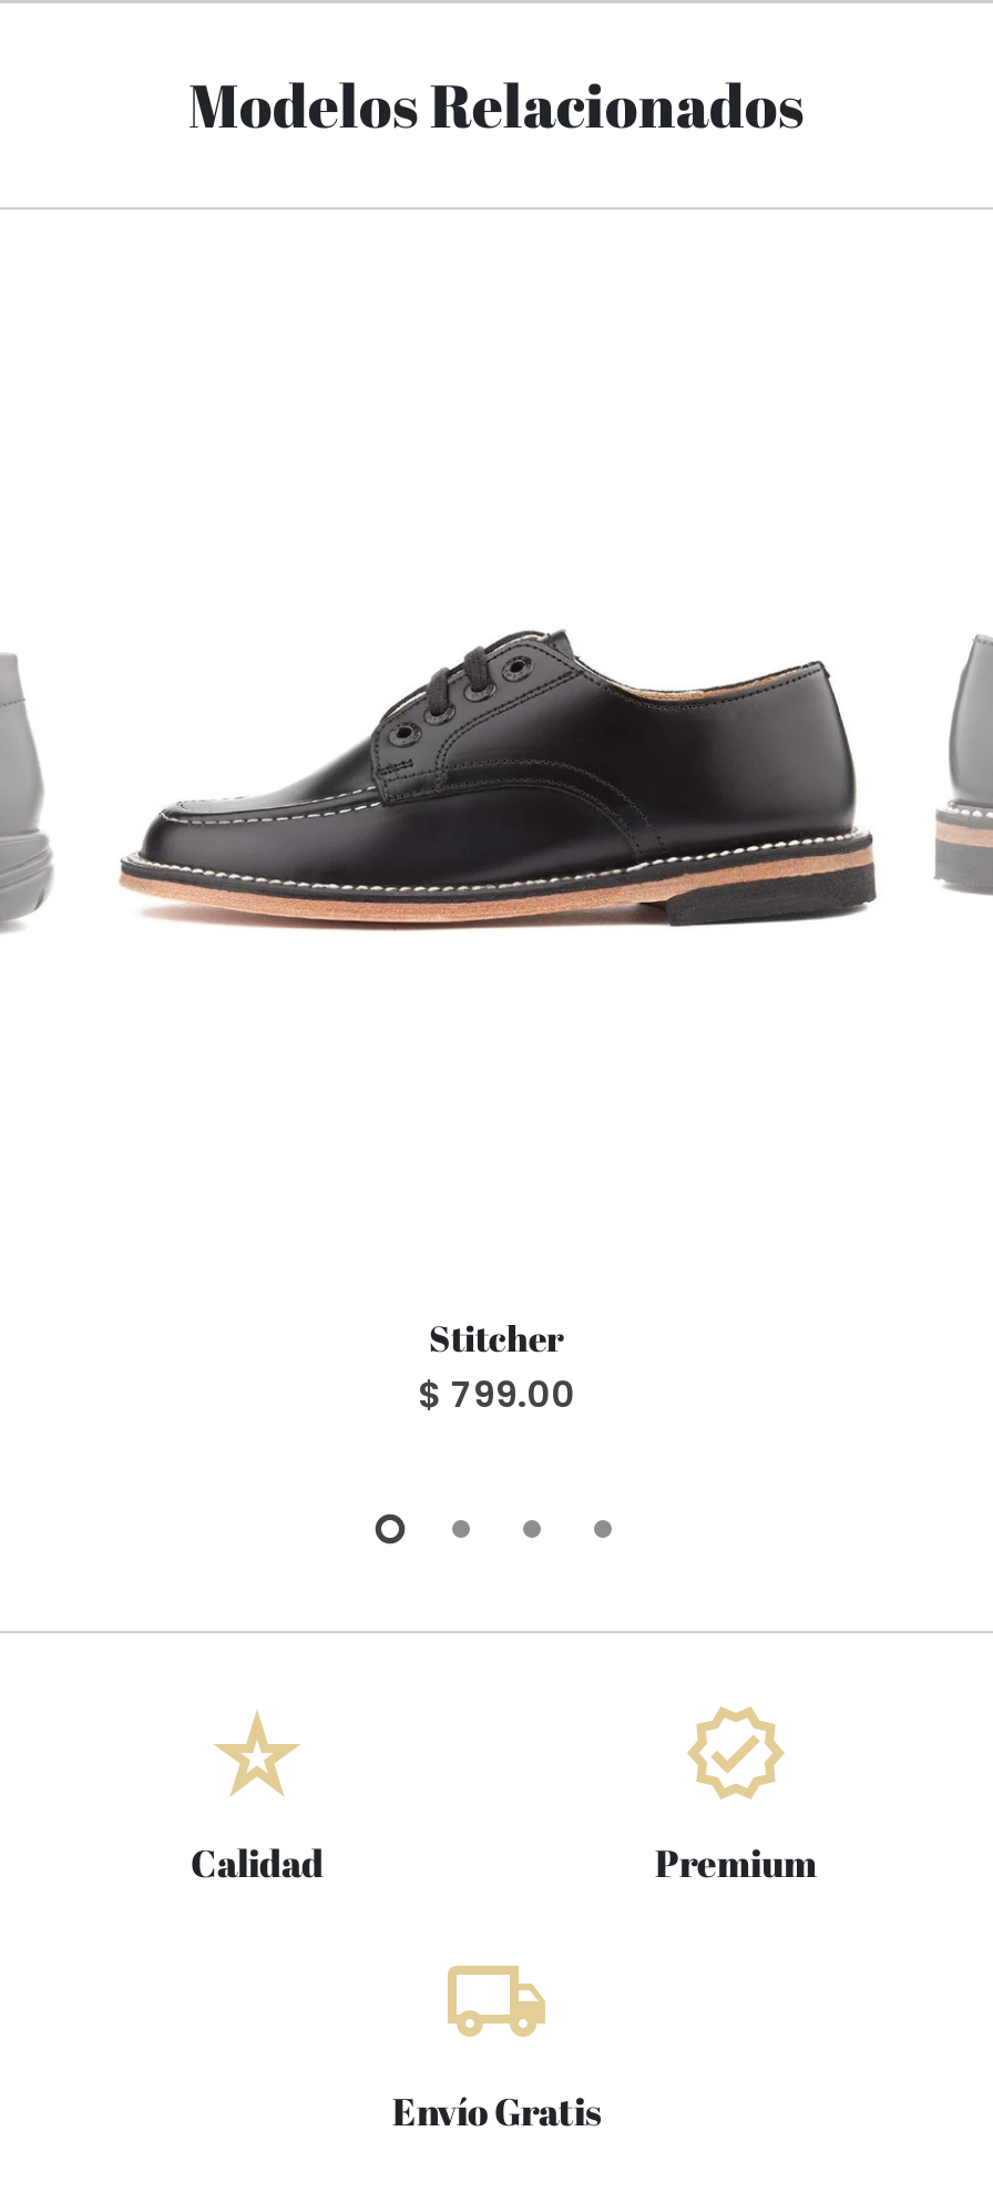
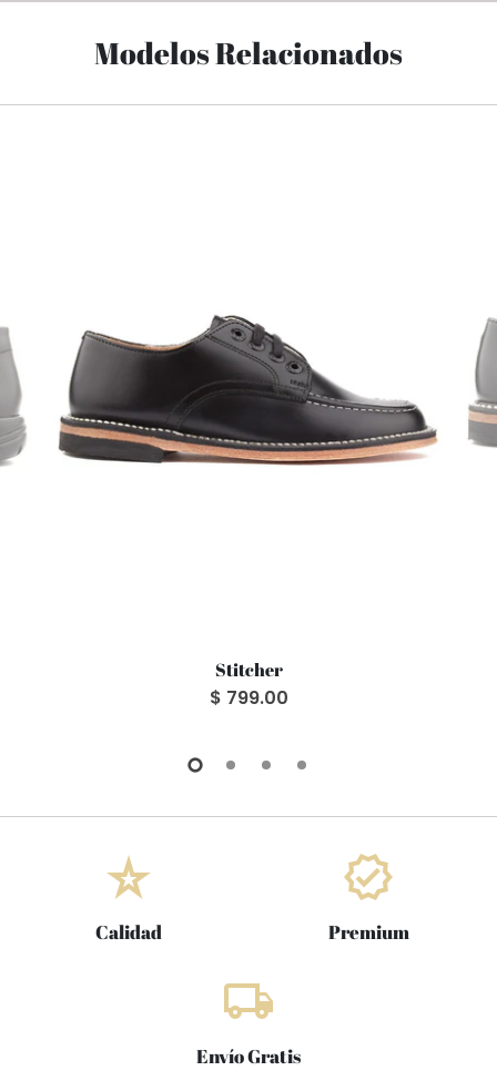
- [image]
+ [image]
